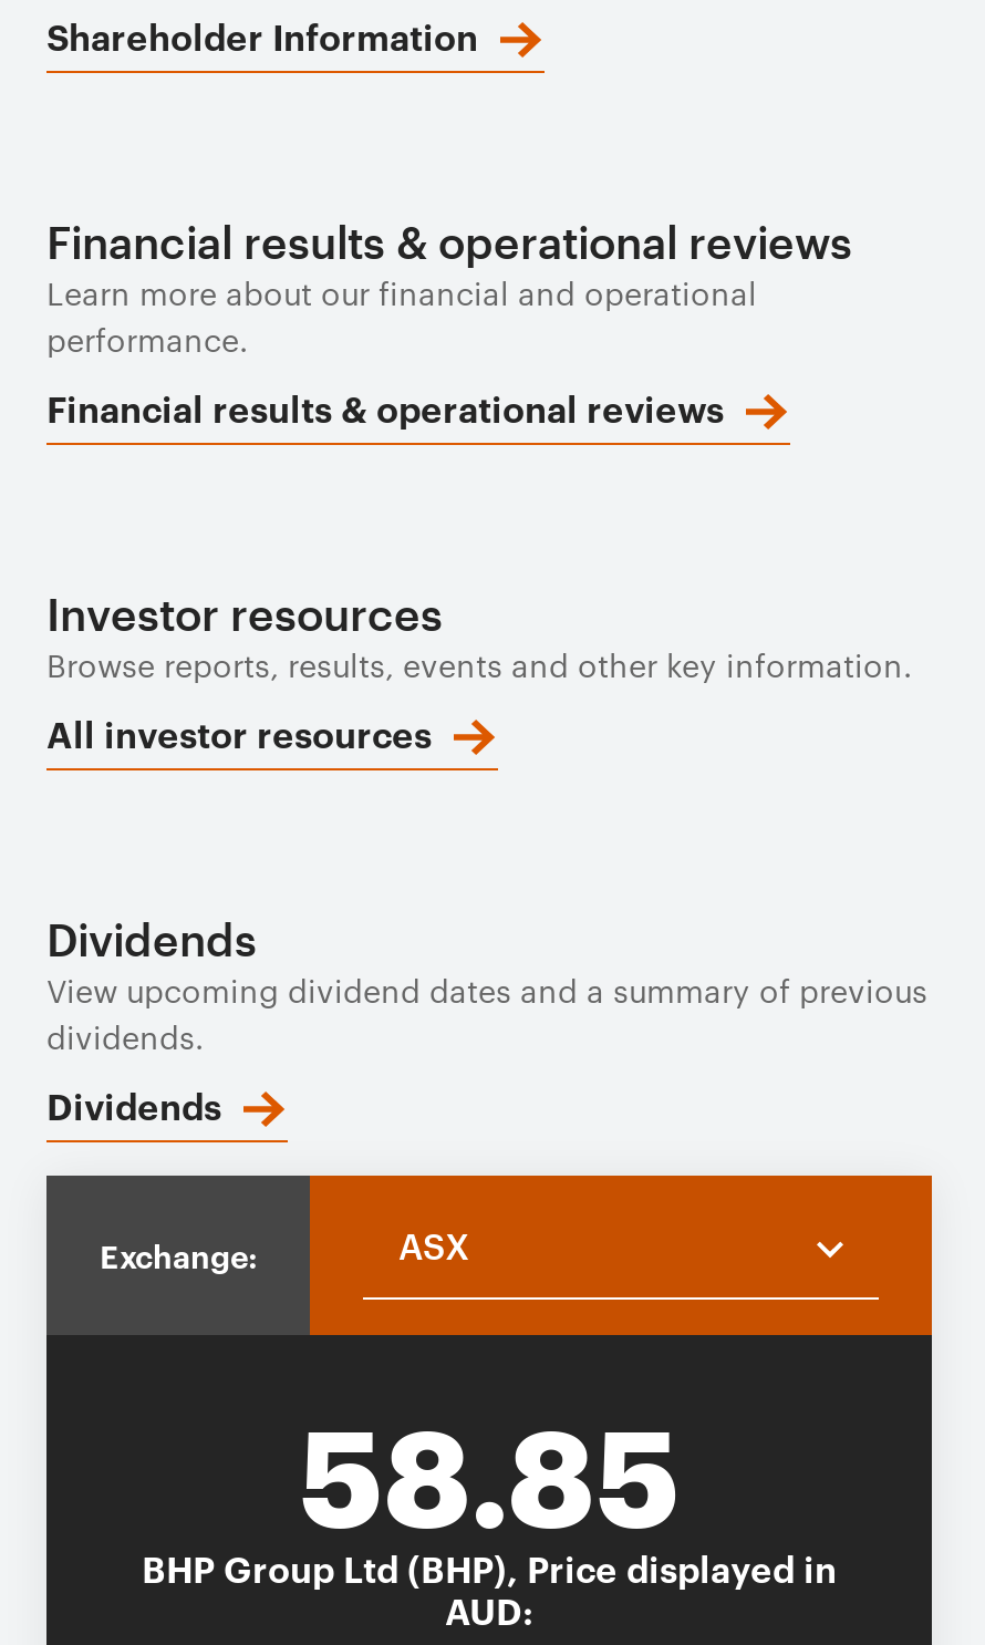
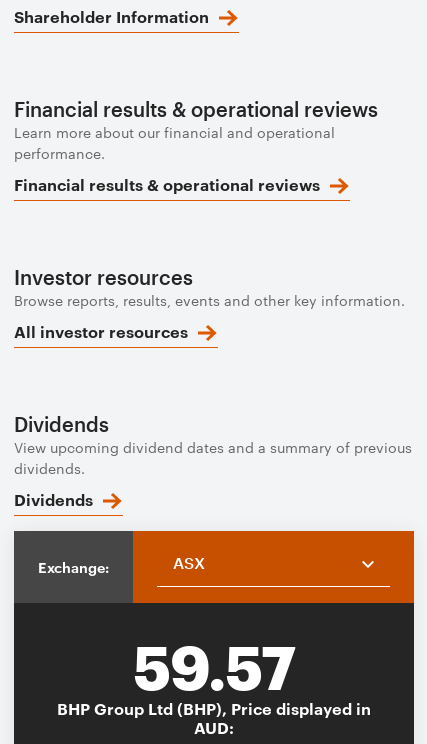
- 58.85
+ 59.57
